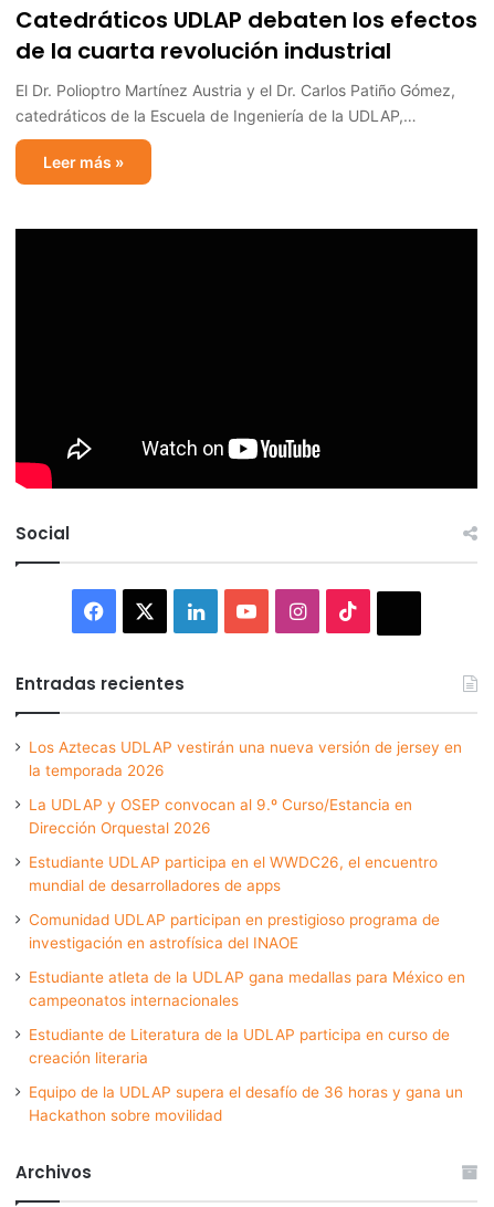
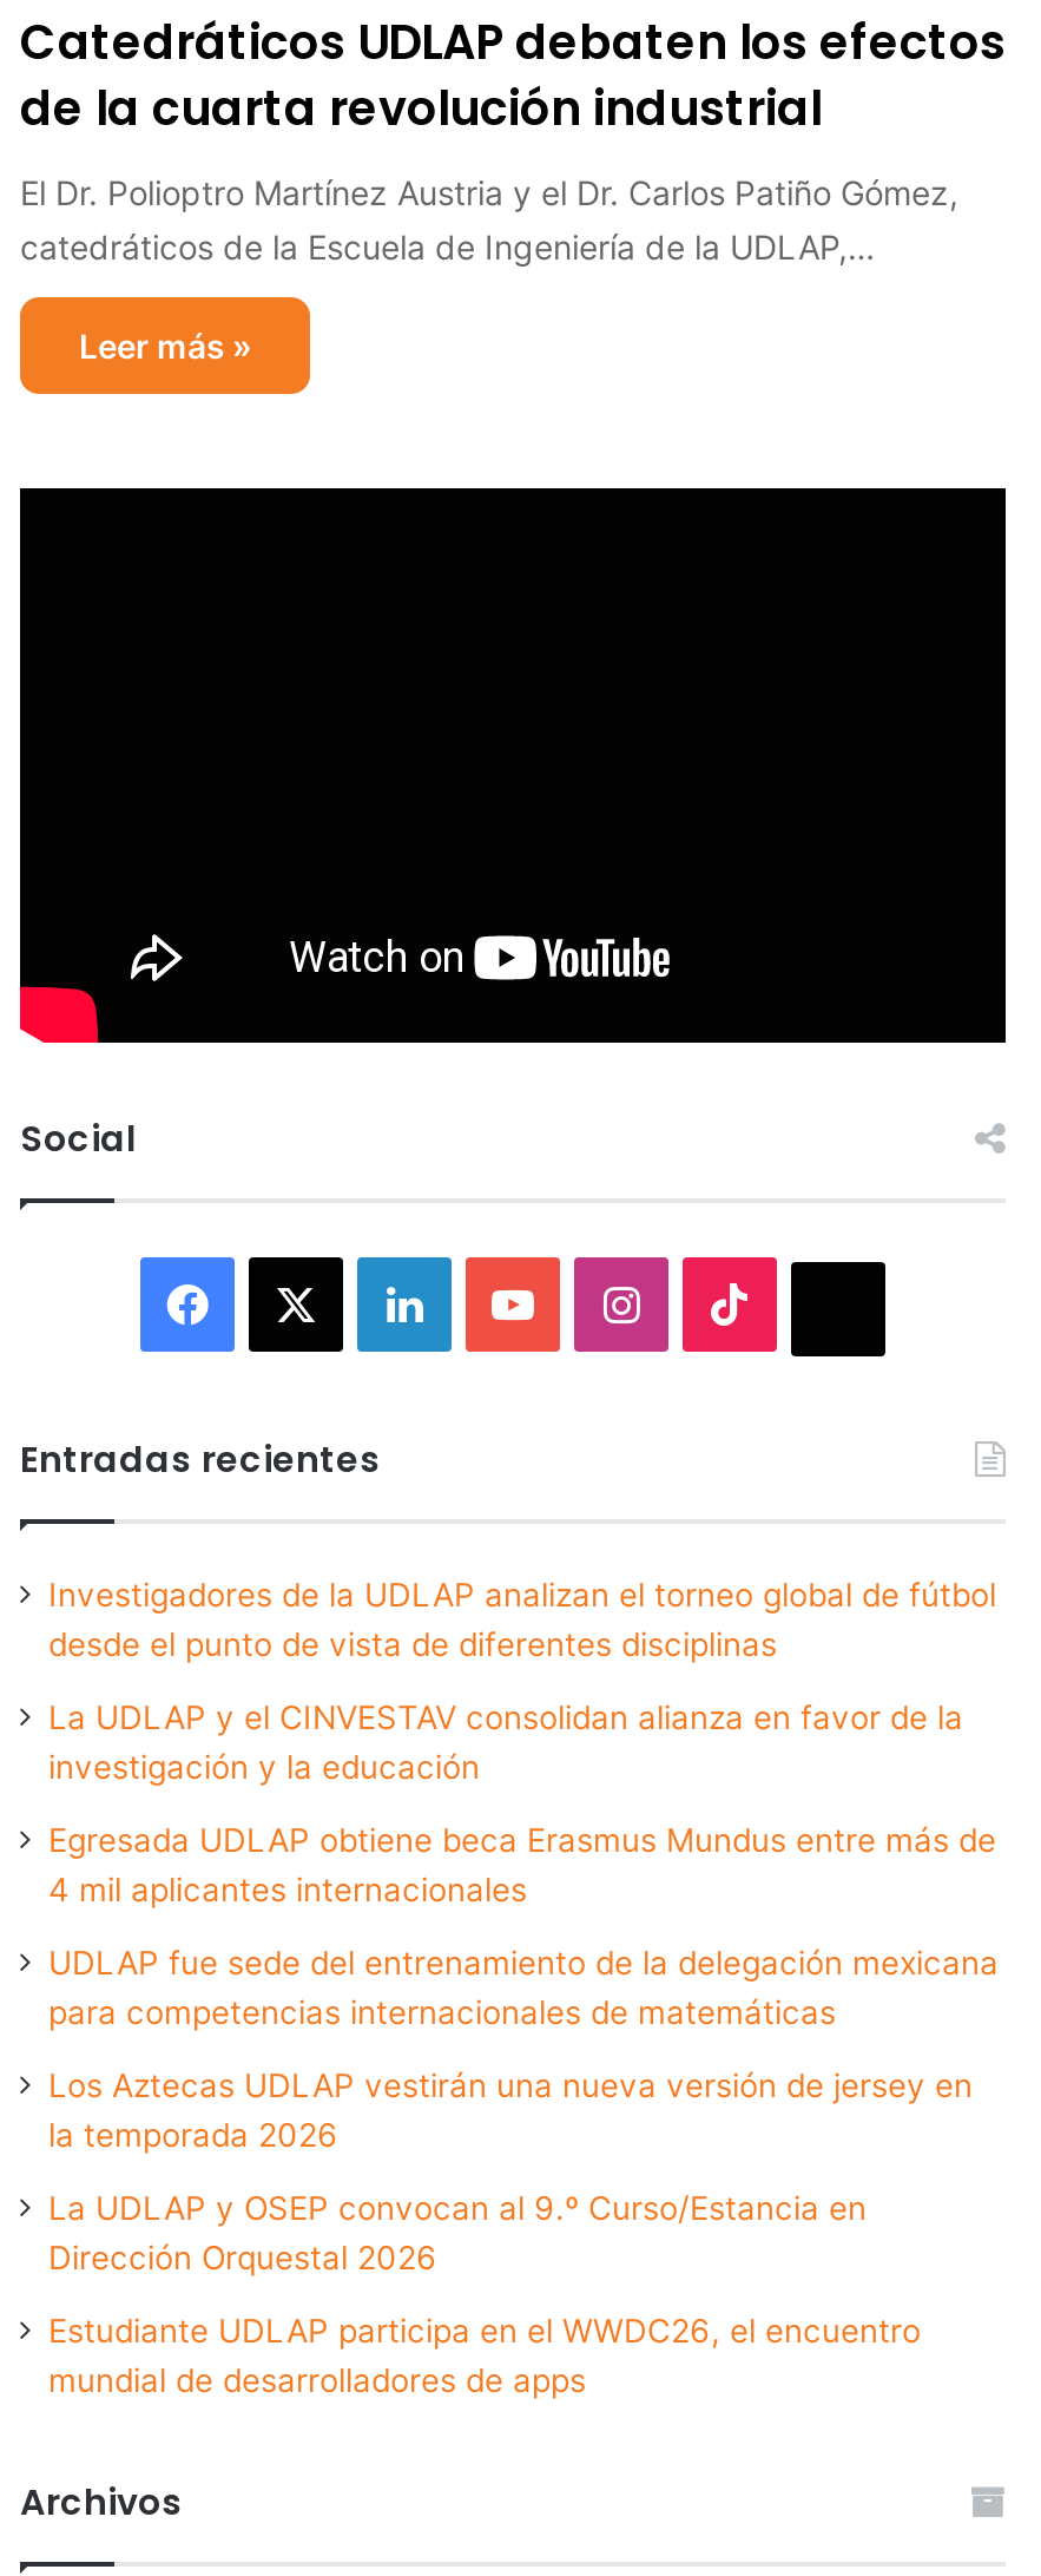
+ Investigadores de la UDLAP analizan el torneo global de fútbol
+ desde el punto de vista de diferentes disciplinas
+ La UDLAP y el CINVESTAV consolidan alianza en favor de la
+ investigación y la educación
+ Egresada UDLAP obtiene beca Erasmus Mundus entre más de
+ 4 mil aplicantes internacionales
+ UDLAP fue sede del entrenamiento de la delegación mexicana
+ para competencias internacionales de matemáticas

moved down: Los Aztecas UDLAP vestirán una nueva versión de jersey en | la temporada 2026 | La UDLAP y OSEP convocan al 9.º Curso/Estancia en | Dirección Orquestal 2026 | Estudiante UDLAP participa en el WWDC26, el encuentro | mundial de desarrolladores de apps

- Comunidad UDLAP participan en prestigioso programa de
- investigación en astrofísica del INAOE
- Estudiante atleta de la UDLAP gana medallas para México en
- campeonatos internacionales
- Estudiante de Literatura de la UDLAP participa en curso de
- creación literaria
- Equipo de la UDLAP supera el desafío de 36 horas y gana un
- Hackathon sobre movilidad
